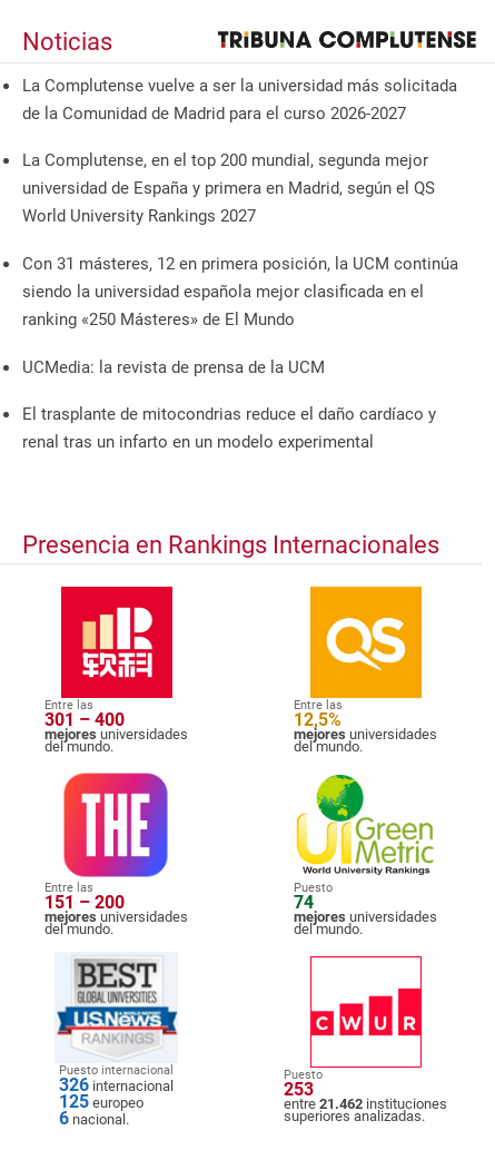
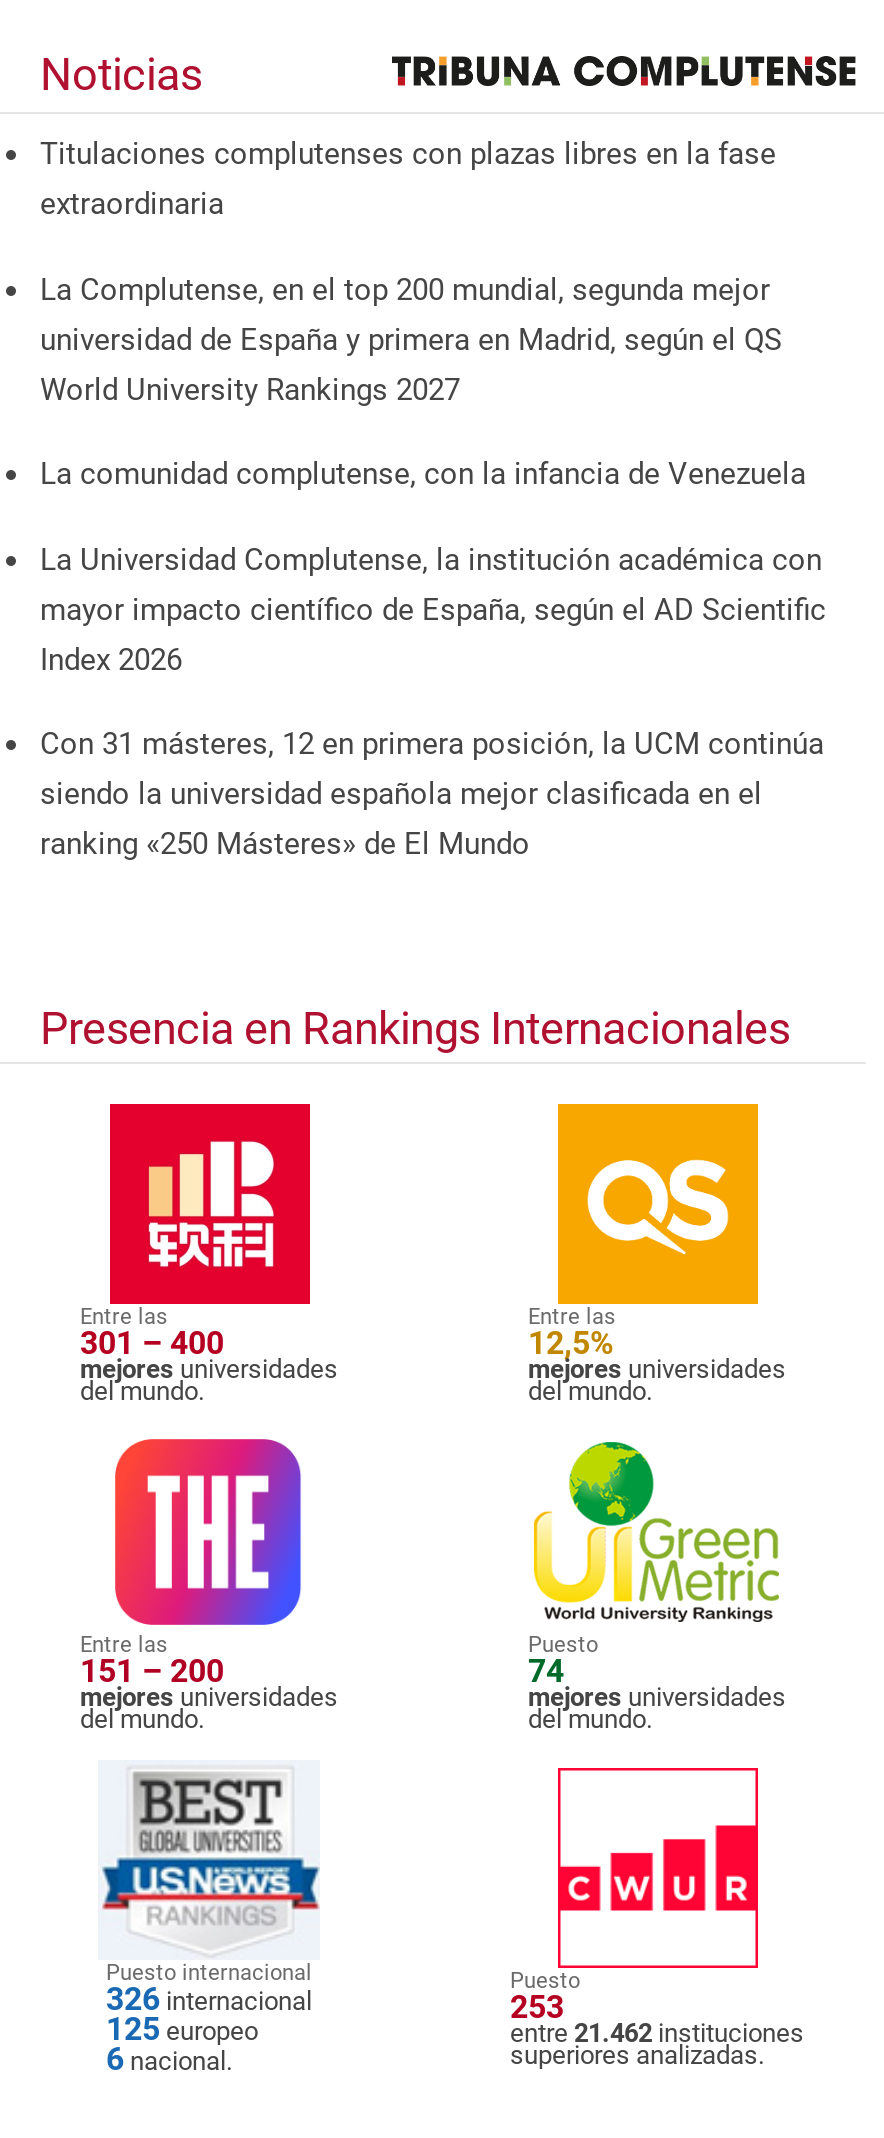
- La Complutense vuelve a ser la universidad más solicitada
- de la Comunidad de Madrid para el curso 2026-2027
+ Titulaciones complutenses con plazas libres en la fase
+ extraordinaria

+ La comunidad complutense, con la infancia de Venezuela
+ La Universidad Complutense, la institución académica con
+ mayor impacto científico de España, según el AD Scientific
+ Index 2026

moved down: Con 31 másteres, 12 en primera posición, la UCM continúa | siendo la universidad española mejor clasificada en el | ranking «250 Másteres» de El Mundo

- UCMedia: la revista de prensa de la UCM
- El trasplante de mitocondrias reduce el daño cardíaco y
- renal tras un infarto en un modelo experimental
